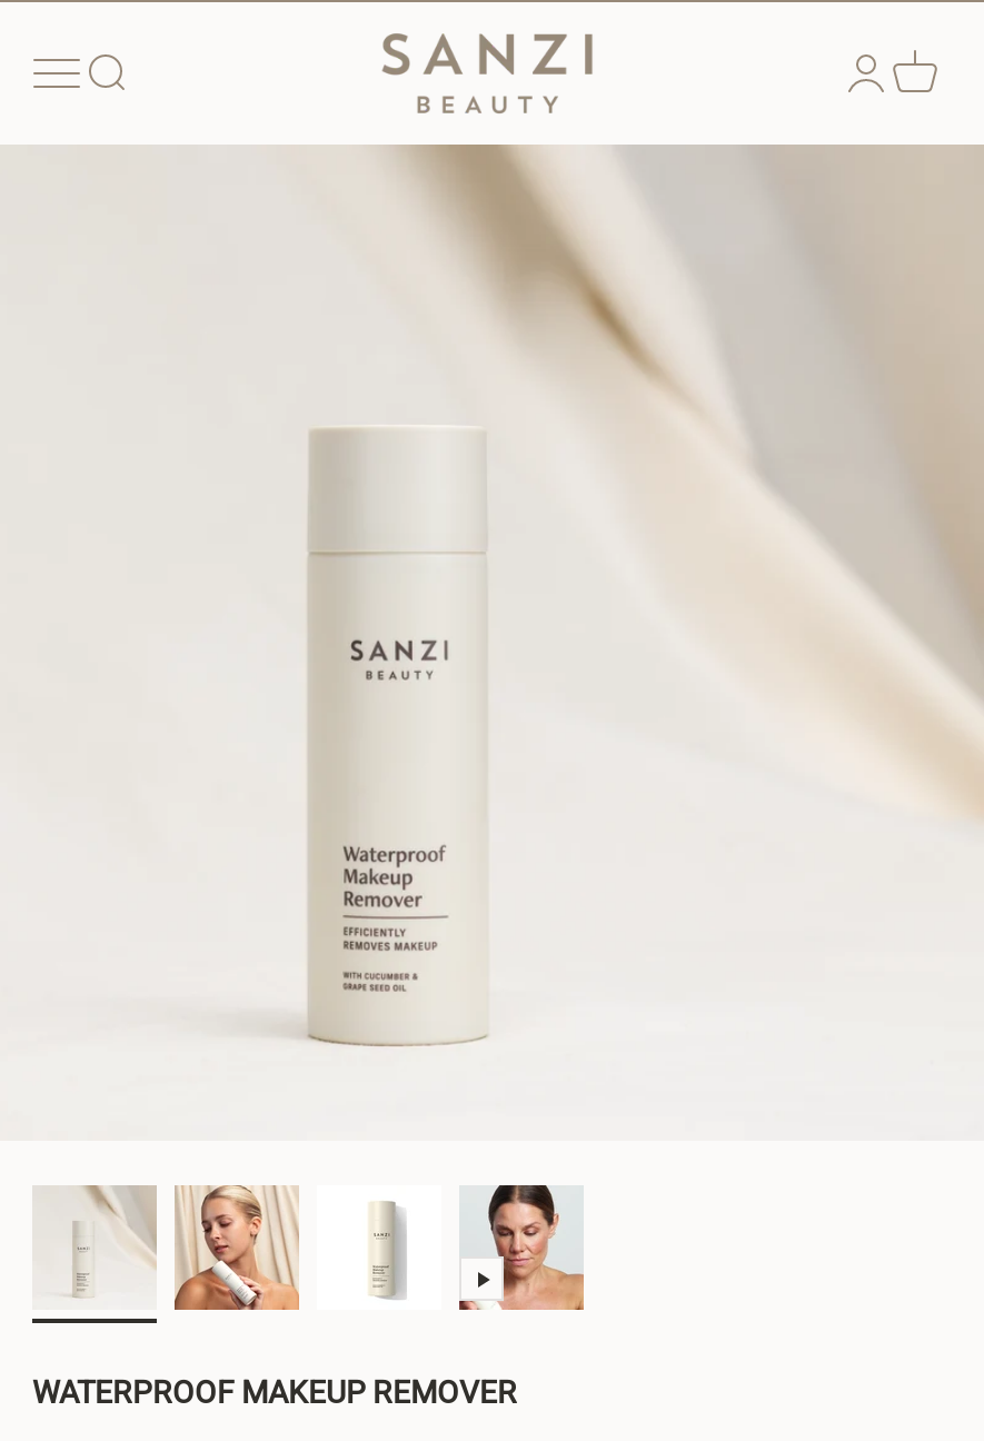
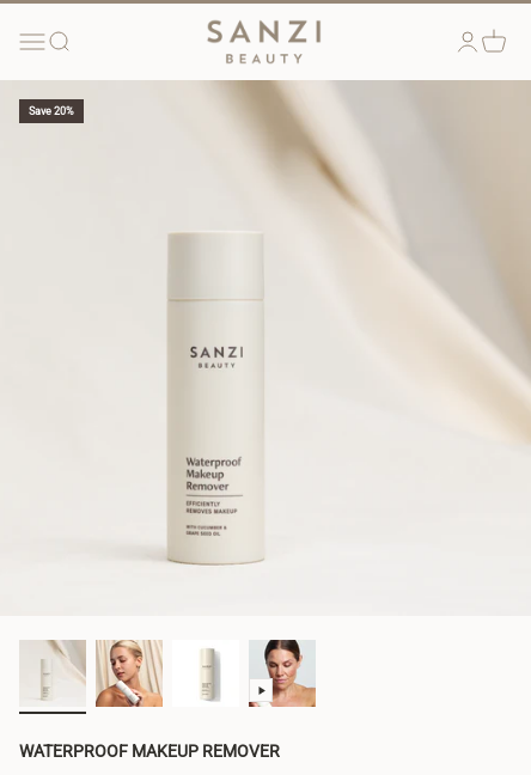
+ Save 20%
